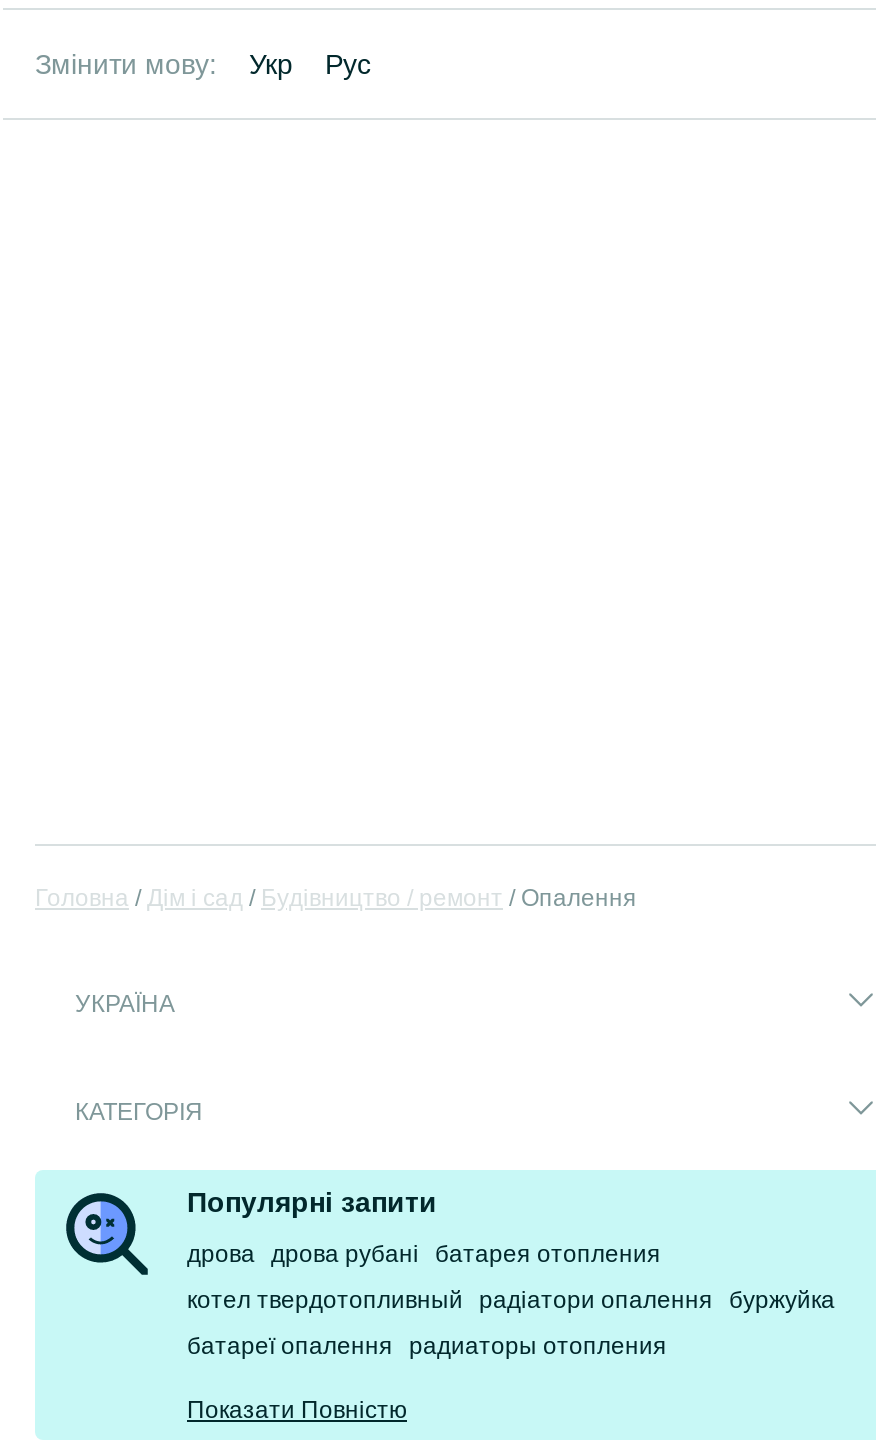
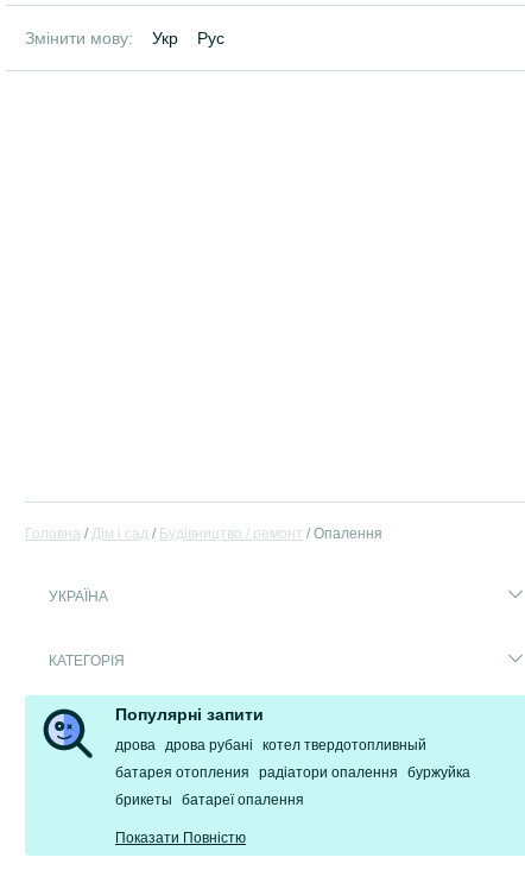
- дрова дрова рубані батарея отопления
+ дрова дрова рубані котел твердотопливный

- котел твердотопливный радіатори опалення буржуйка
+ батарея отопления радіатори опалення буржуйка

- батареї опалення радиаторы отопления
+ брикеты батареї опалення
